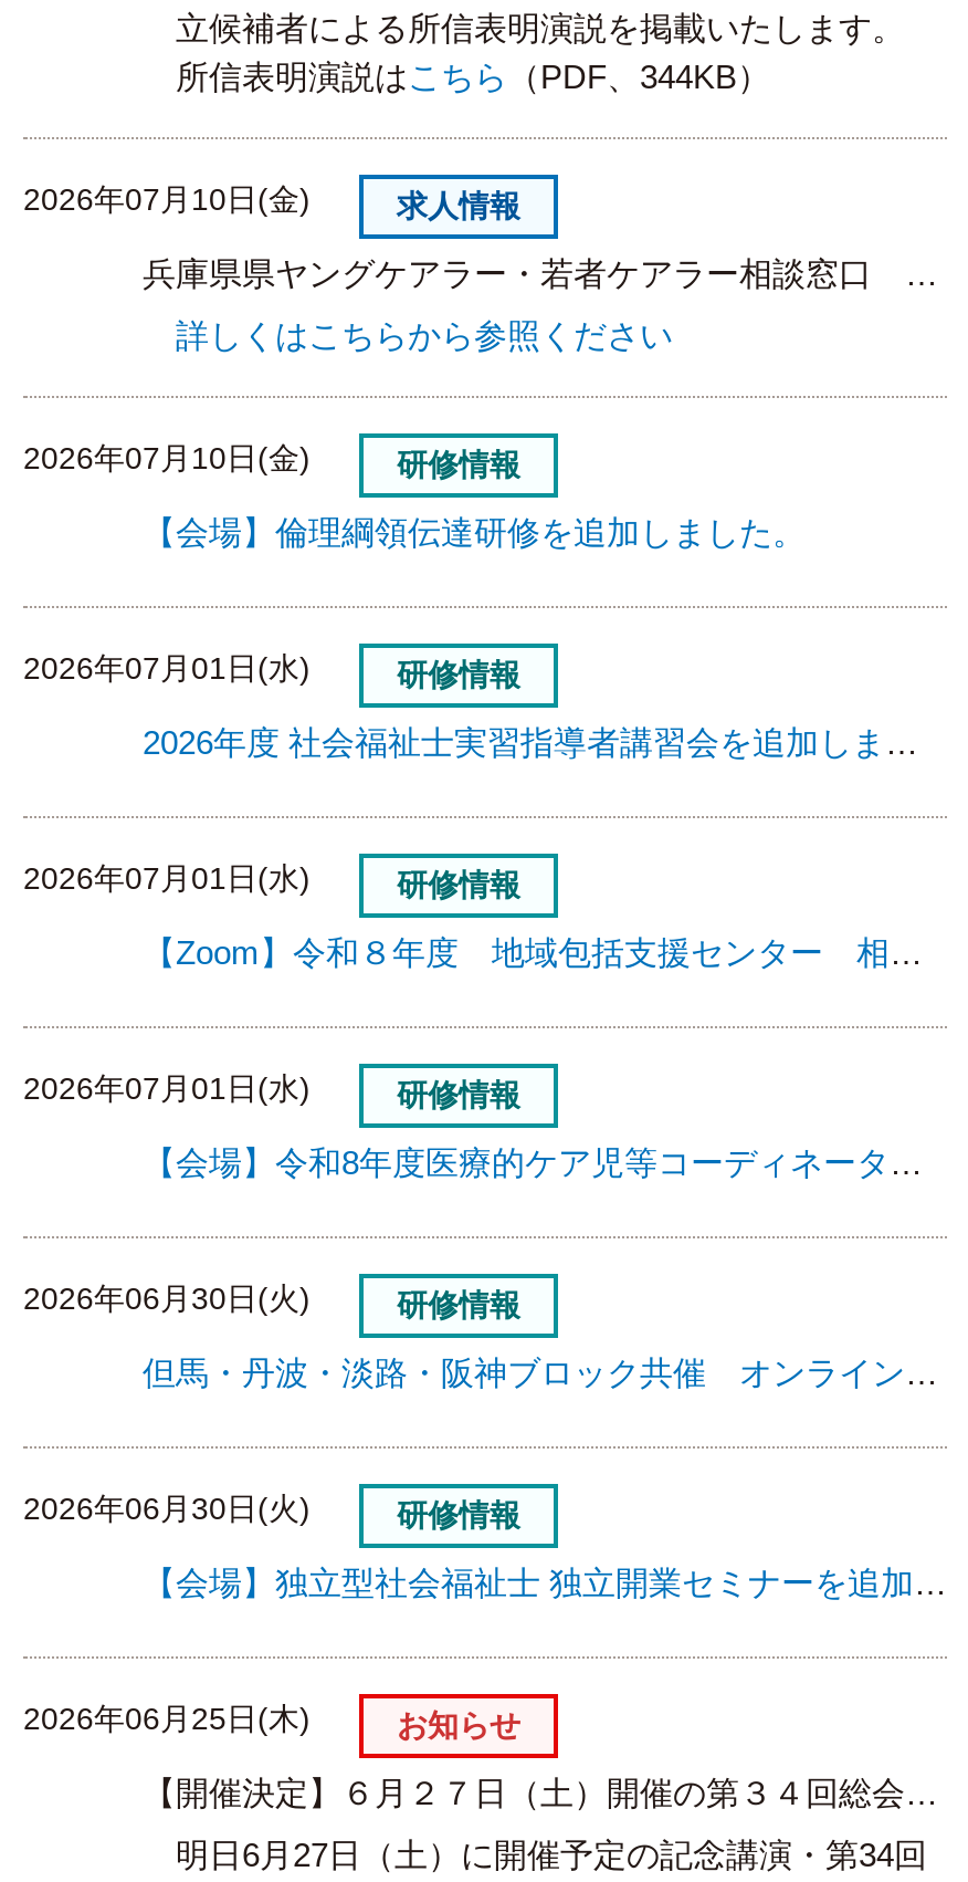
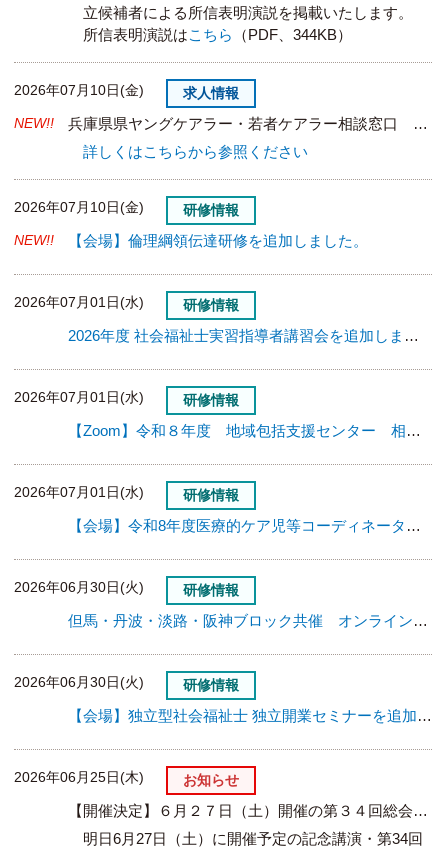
+ NEW!!

+ NEW!!
